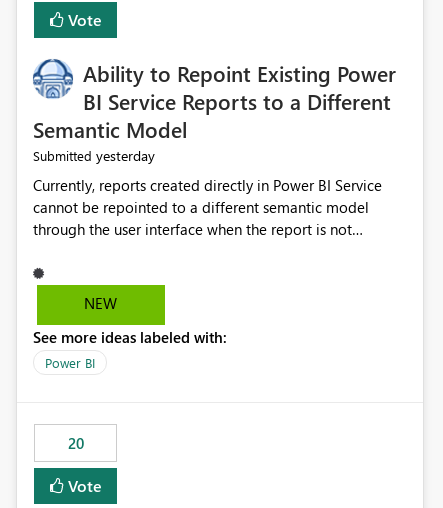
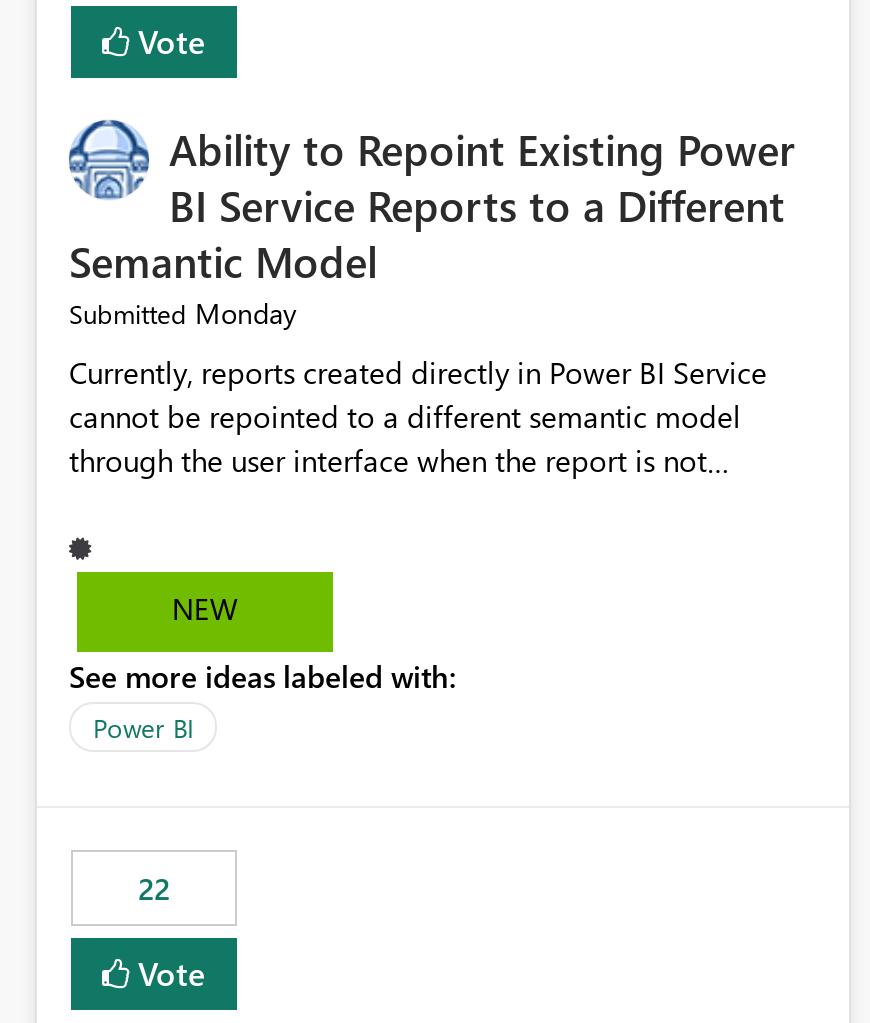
- Submitted yesterday
+ Submitted Monday

- 20
+ 22
